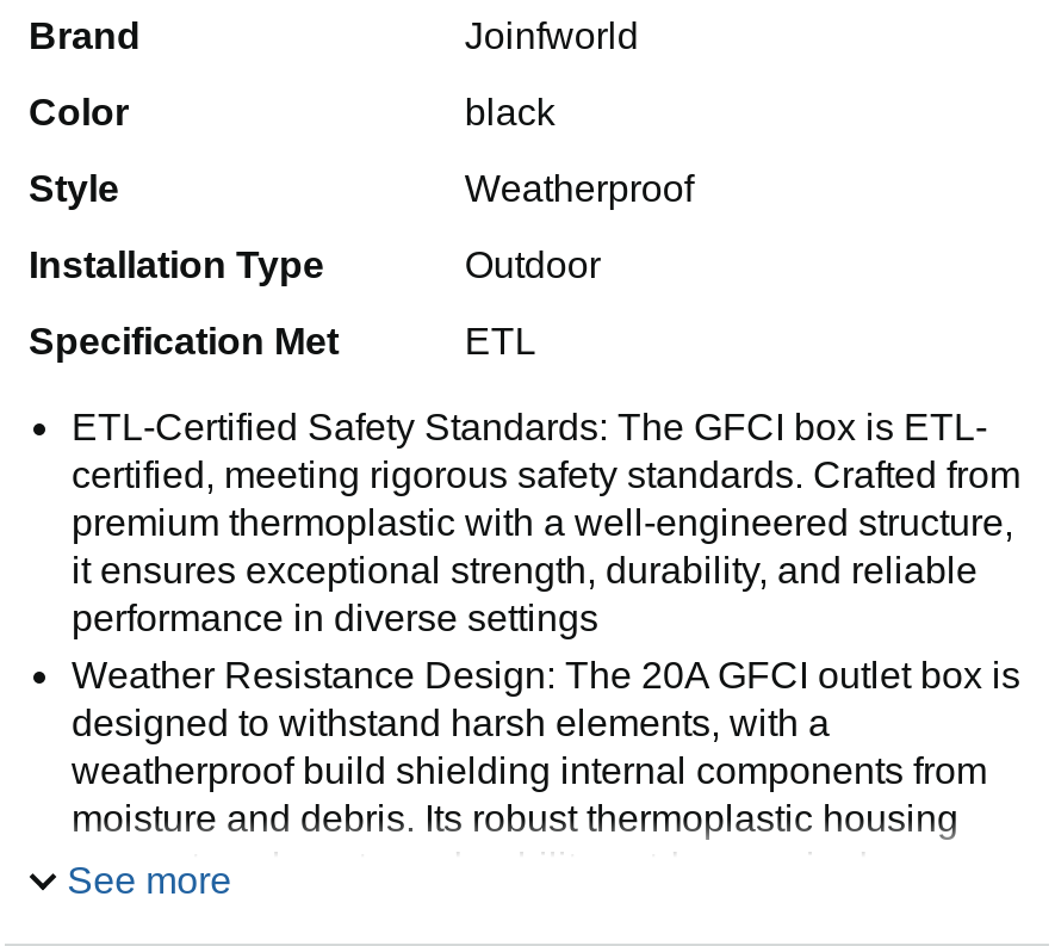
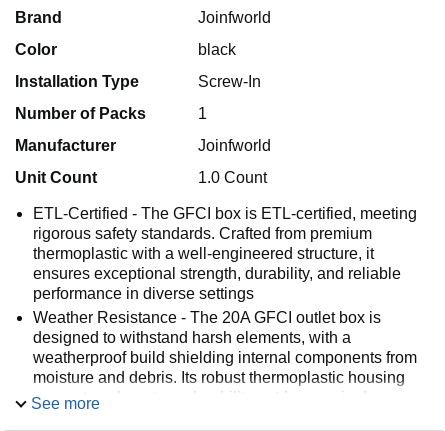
- Style
- Weatherproof

- Outdoor
- Specification Met
- ETL
- ETL-Certified Safety Standards: The GFCI box is ETL-
- certified, meeting rigorous safety standards. Crafted from
- premium thermoplastic with a well-engineered structure,
- it ensures exceptional strength, durability, and reliable
+ Screw-In
+ Number of Packs
+ 1
+ Manufacturer
+ Joinfworld
+ Unit Count
+ 1.0 Count
+ ETL-Certified - The GFCI box is ETL-certified, meeting
+ rigorous safety standards. Crafted from premium
+ thermoplastic with a well-engineered structure, it
+ ensures exceptional strength, durability, and reliable

moved up: Installation Type

- Weather Resistance Design: The 20A GFCI outlet box is
+ Weather Resistance - The 20A GFCI outlet box is
